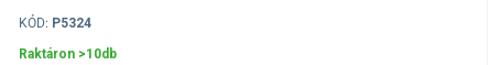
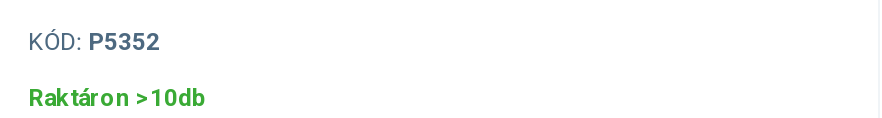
- KÓD: P5324
+ KÓD: P5352
